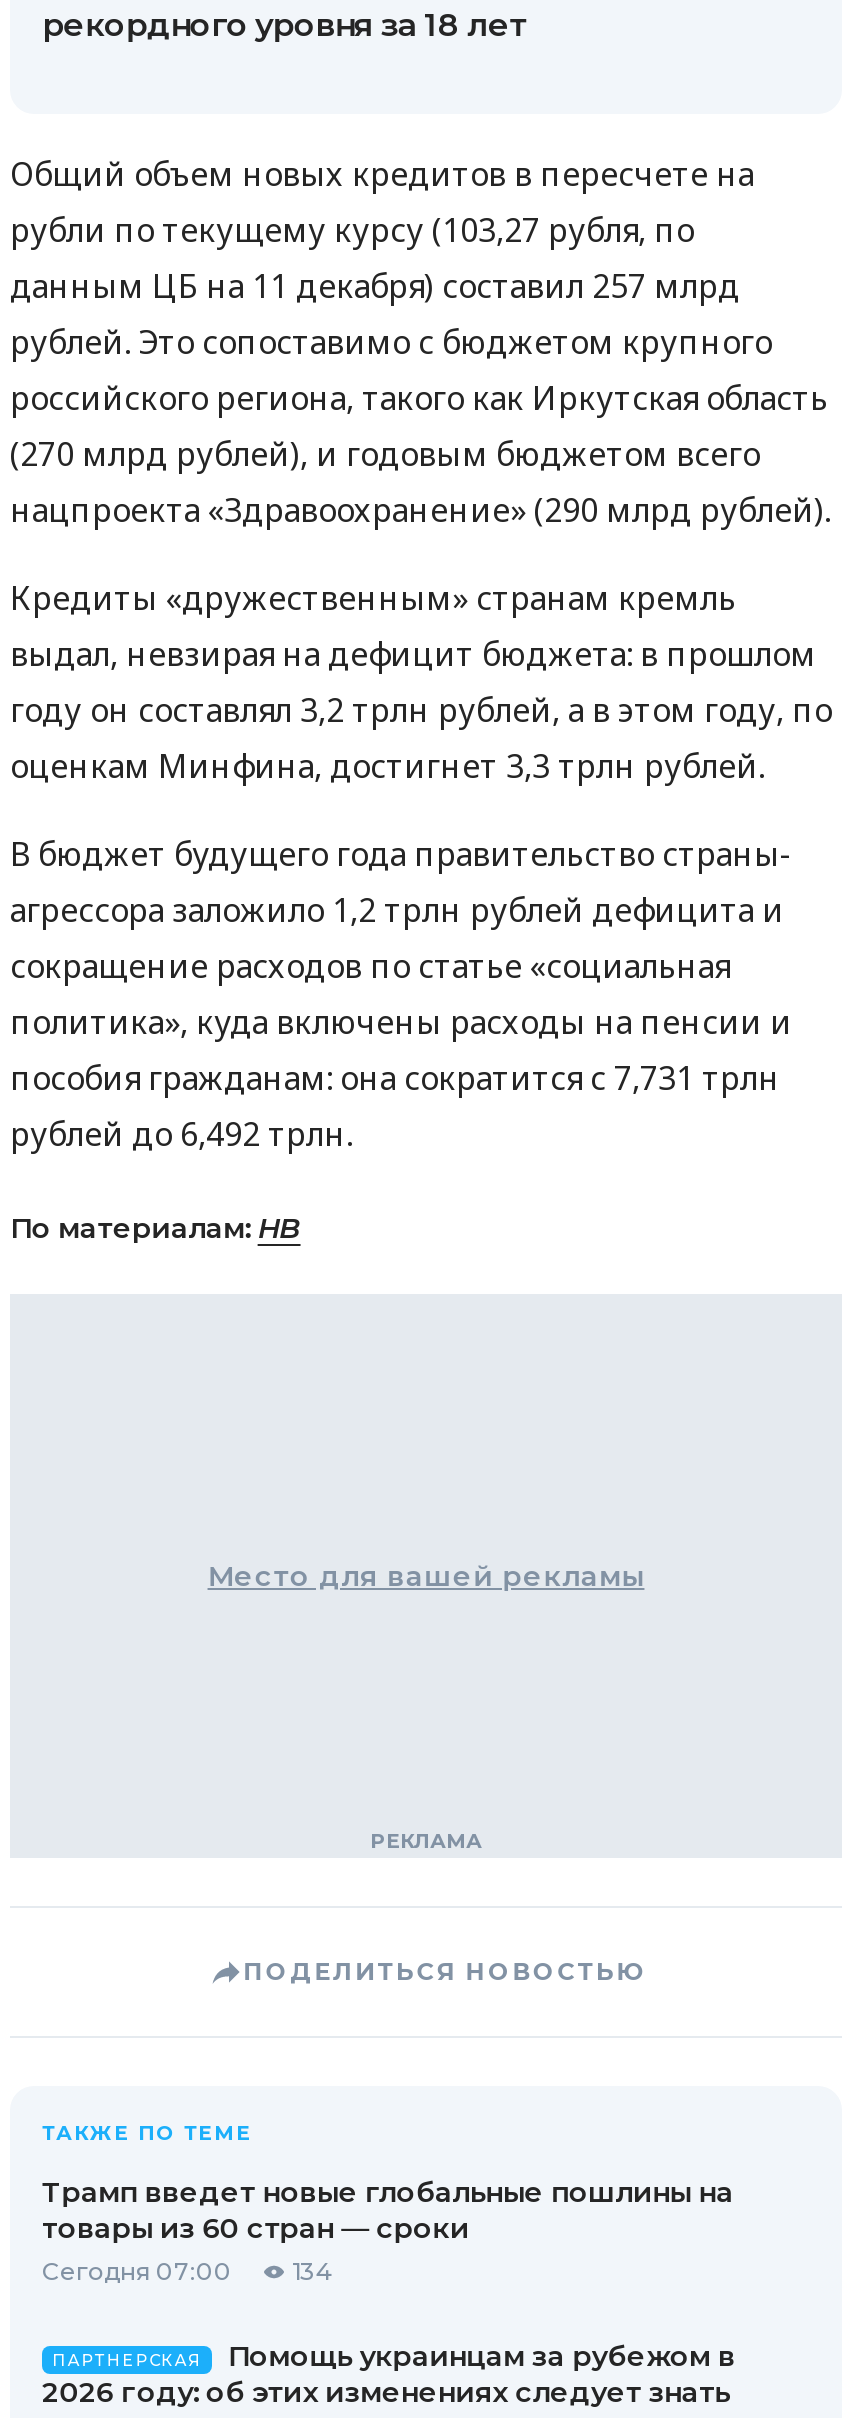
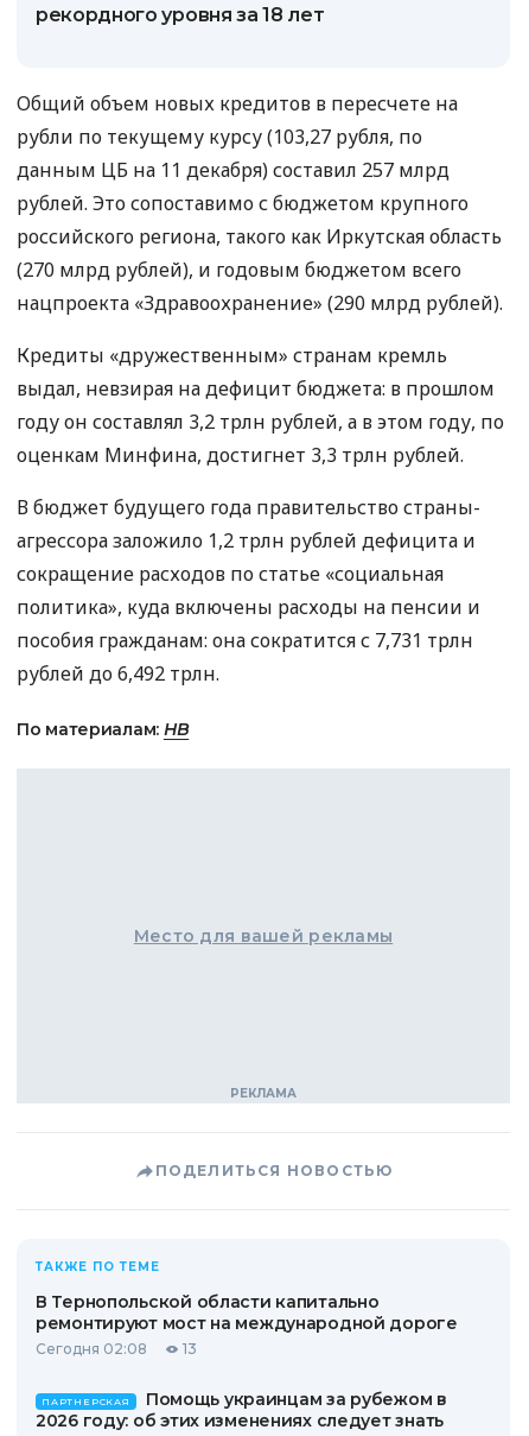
- Трамп введет новые глобальные пошлины на
- товары из 60 стран — сроки
- Сегодня 07:00
- 134
+ В Тернопольской области капитально
+ ремонтируют мост на международной дороге
+ Сегодня 02:08
+ 13
